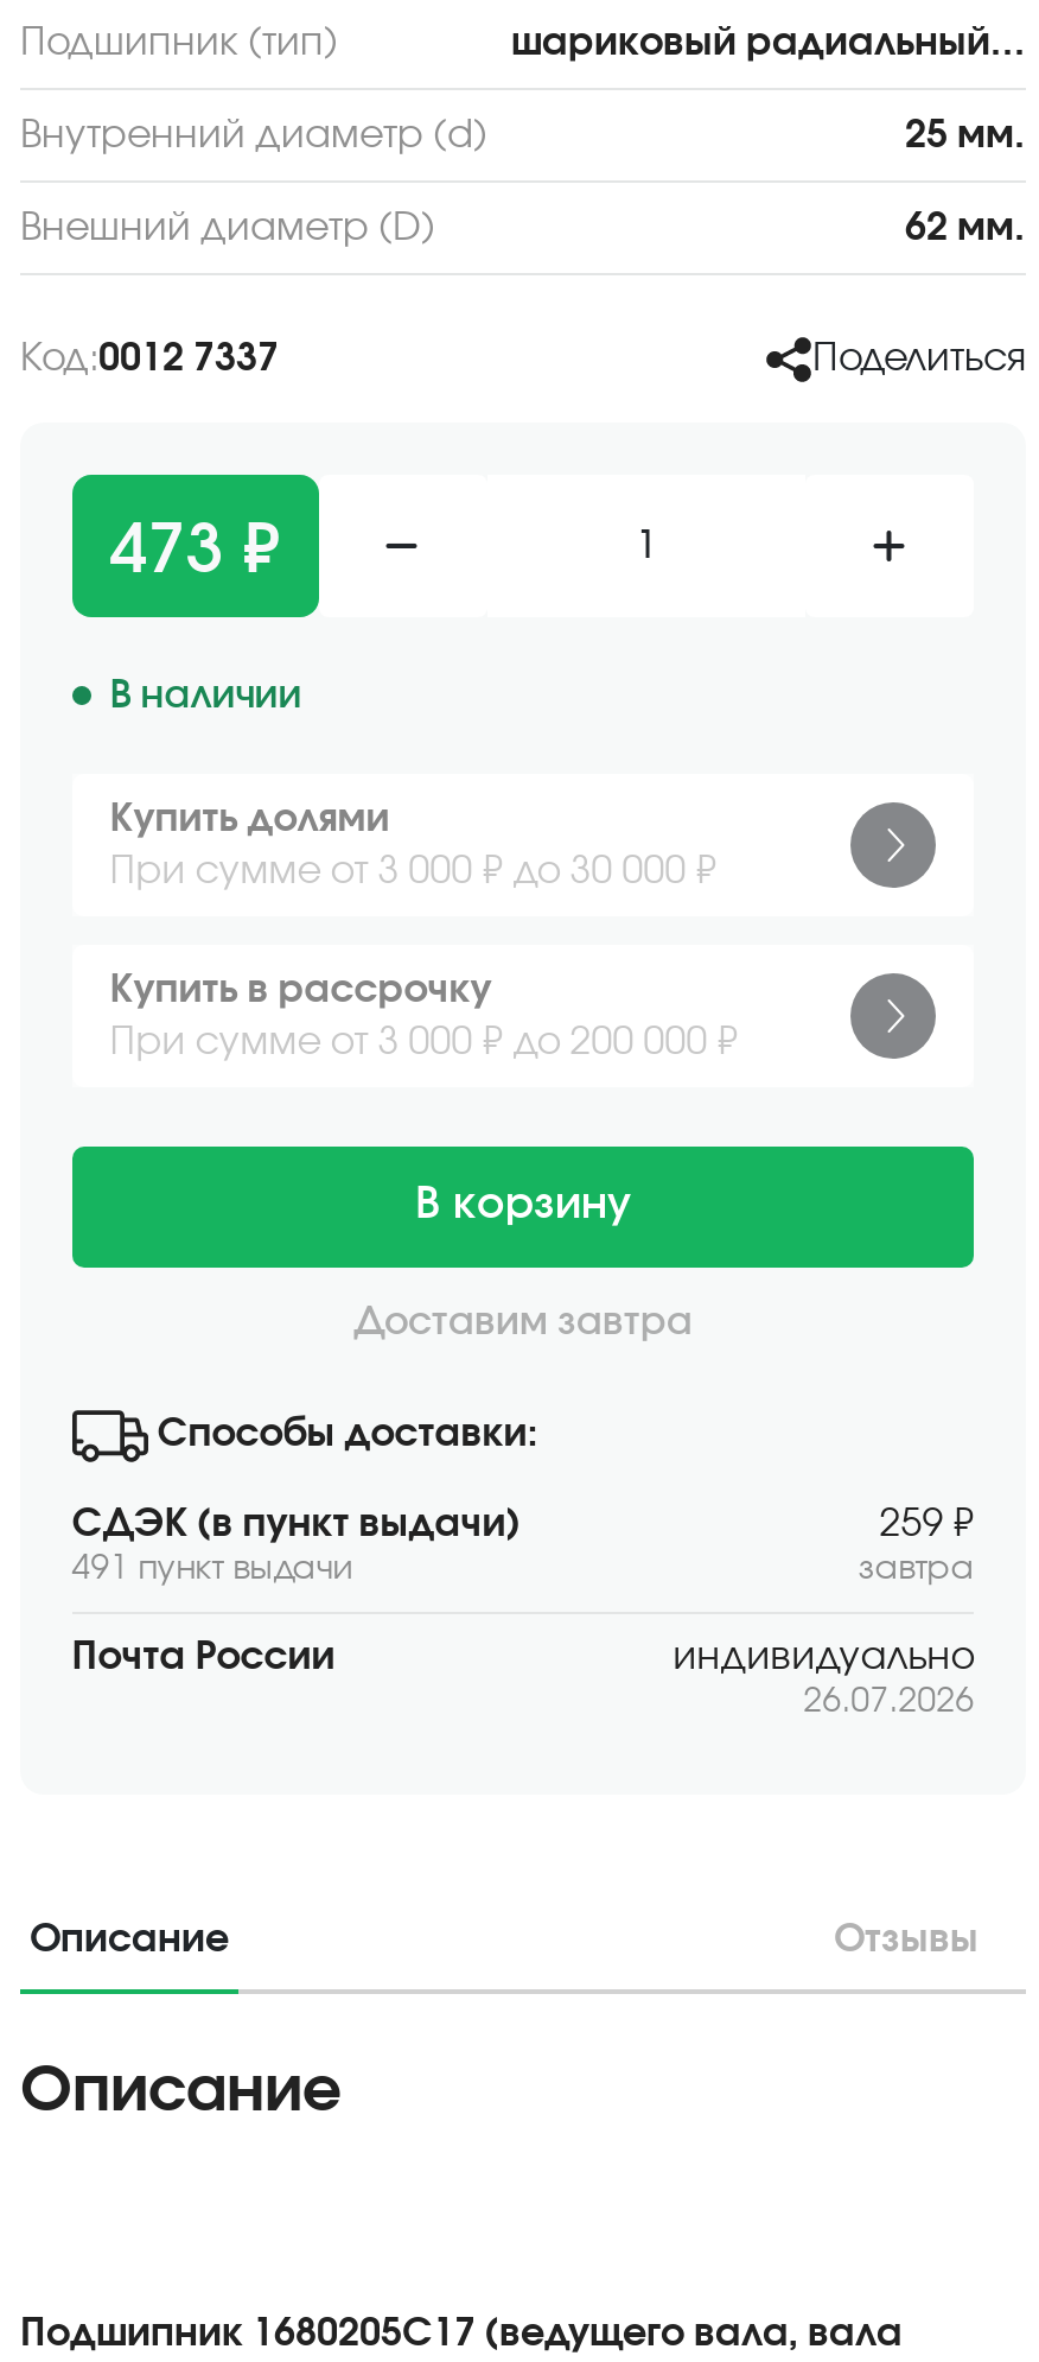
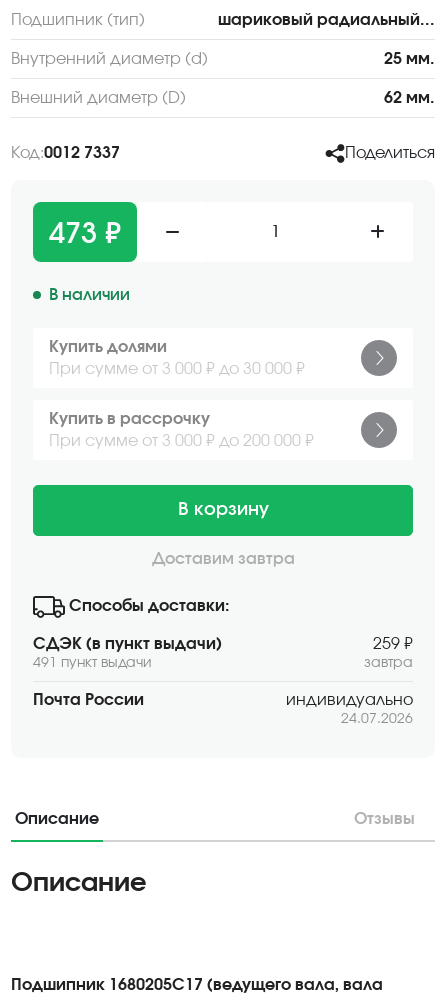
- 26.07.2026
+ 24.07.2026
